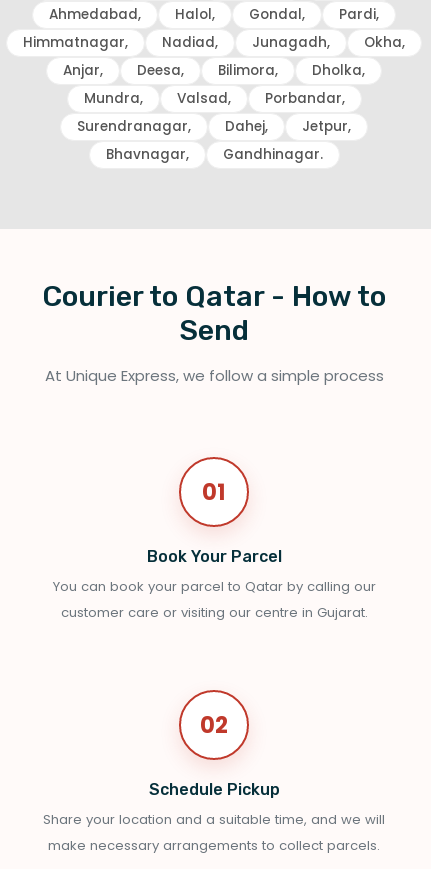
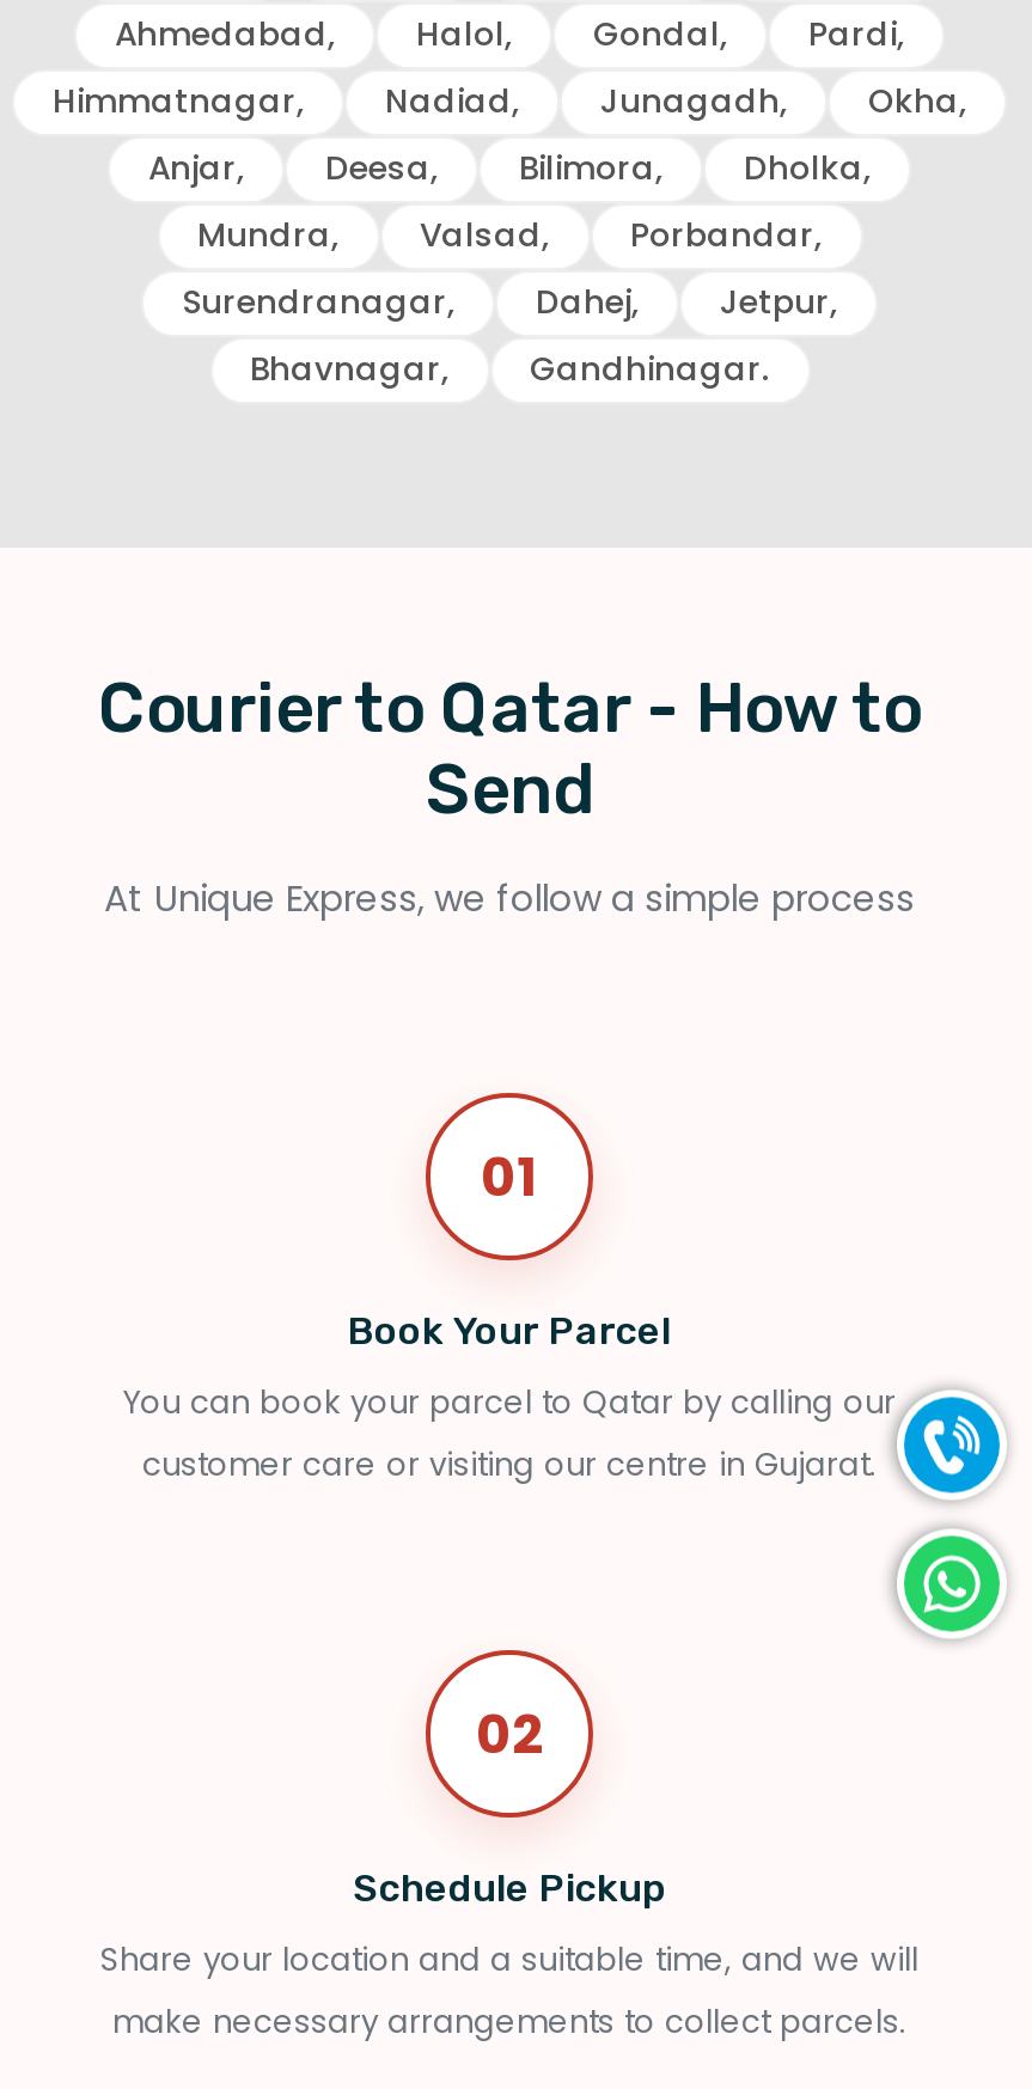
+ [image]

+ [image]
